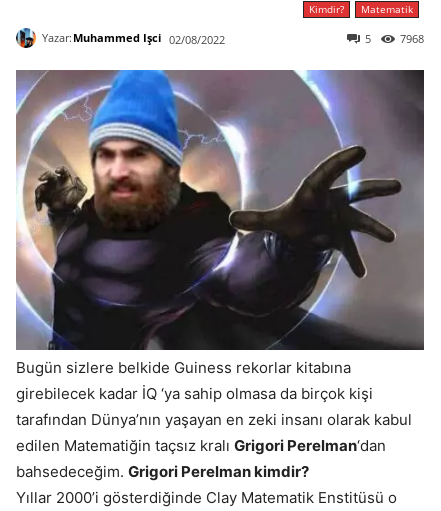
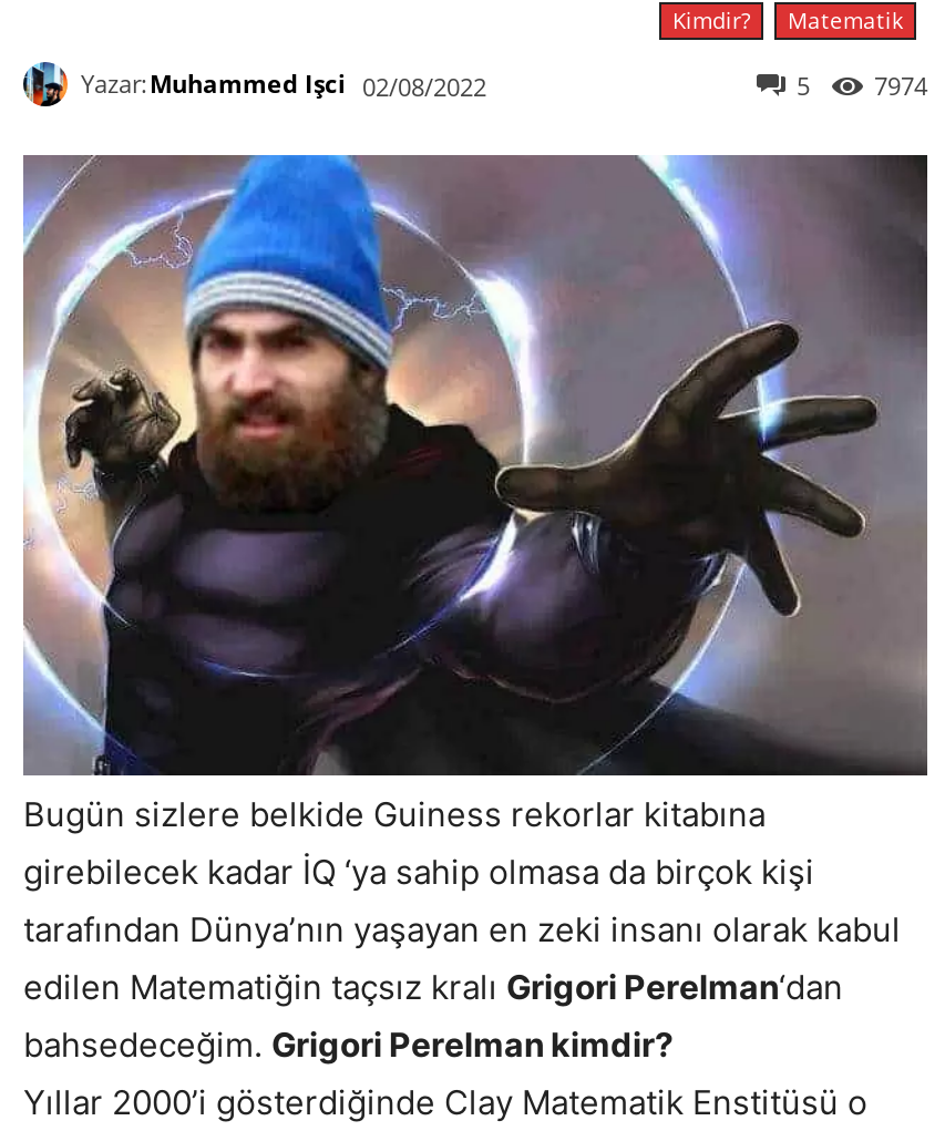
- 5 7968
+ 5 7974
